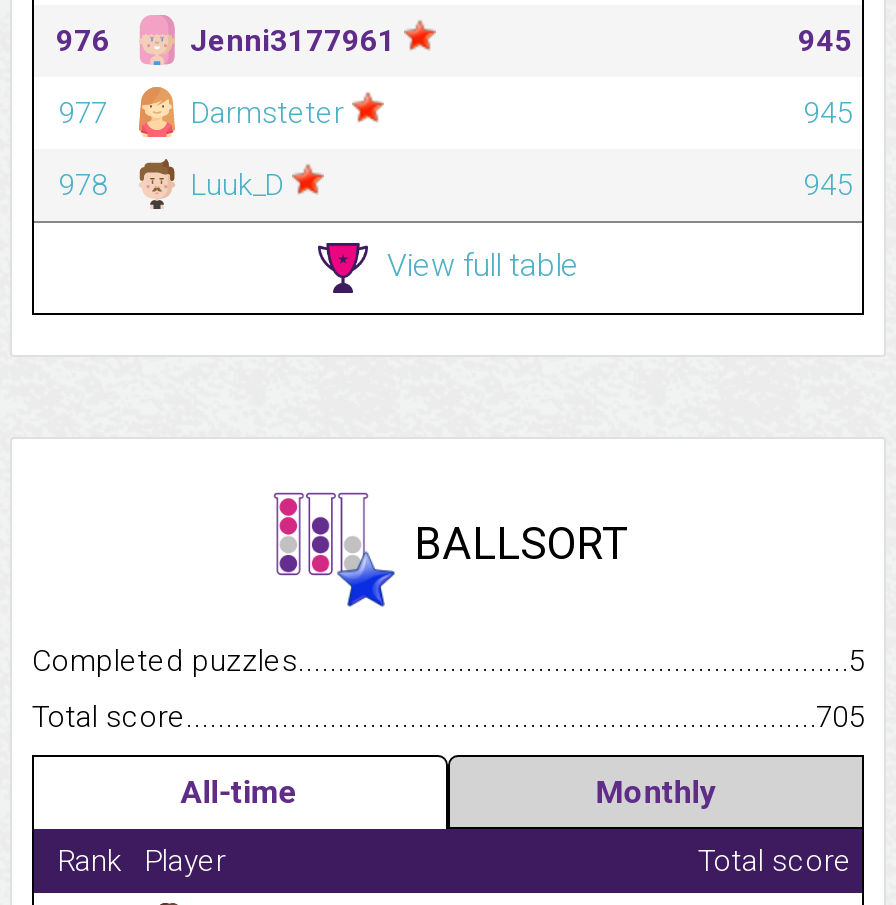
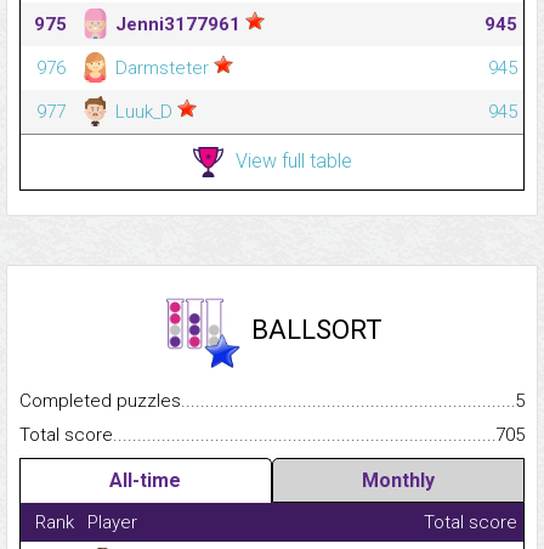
- 976 Jenni3177961
+ 975 Jenni3177961

- 977
+ 976

- 978
+ 977
